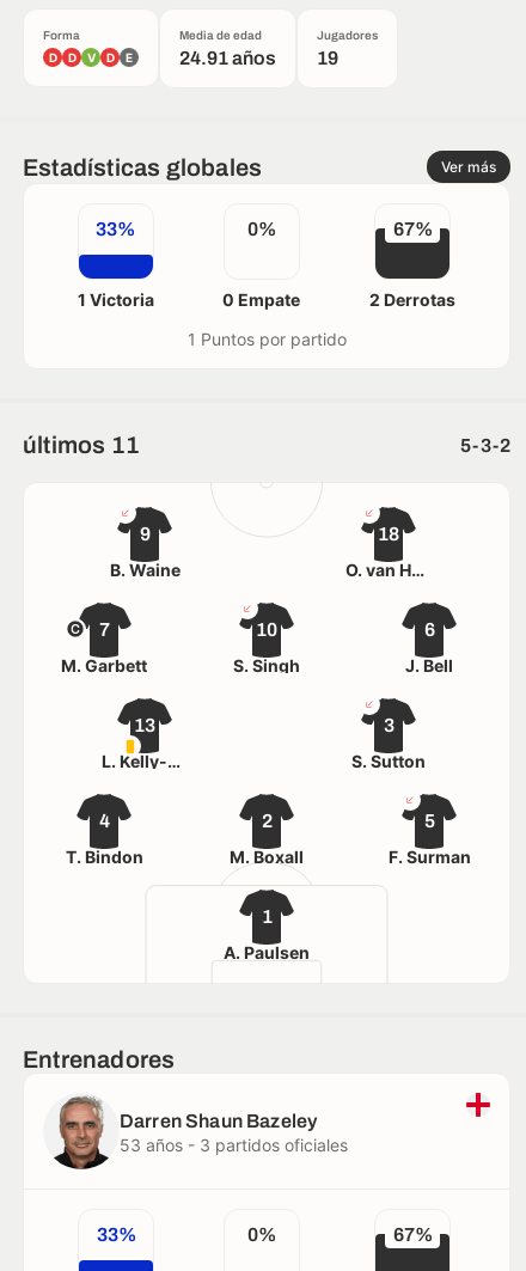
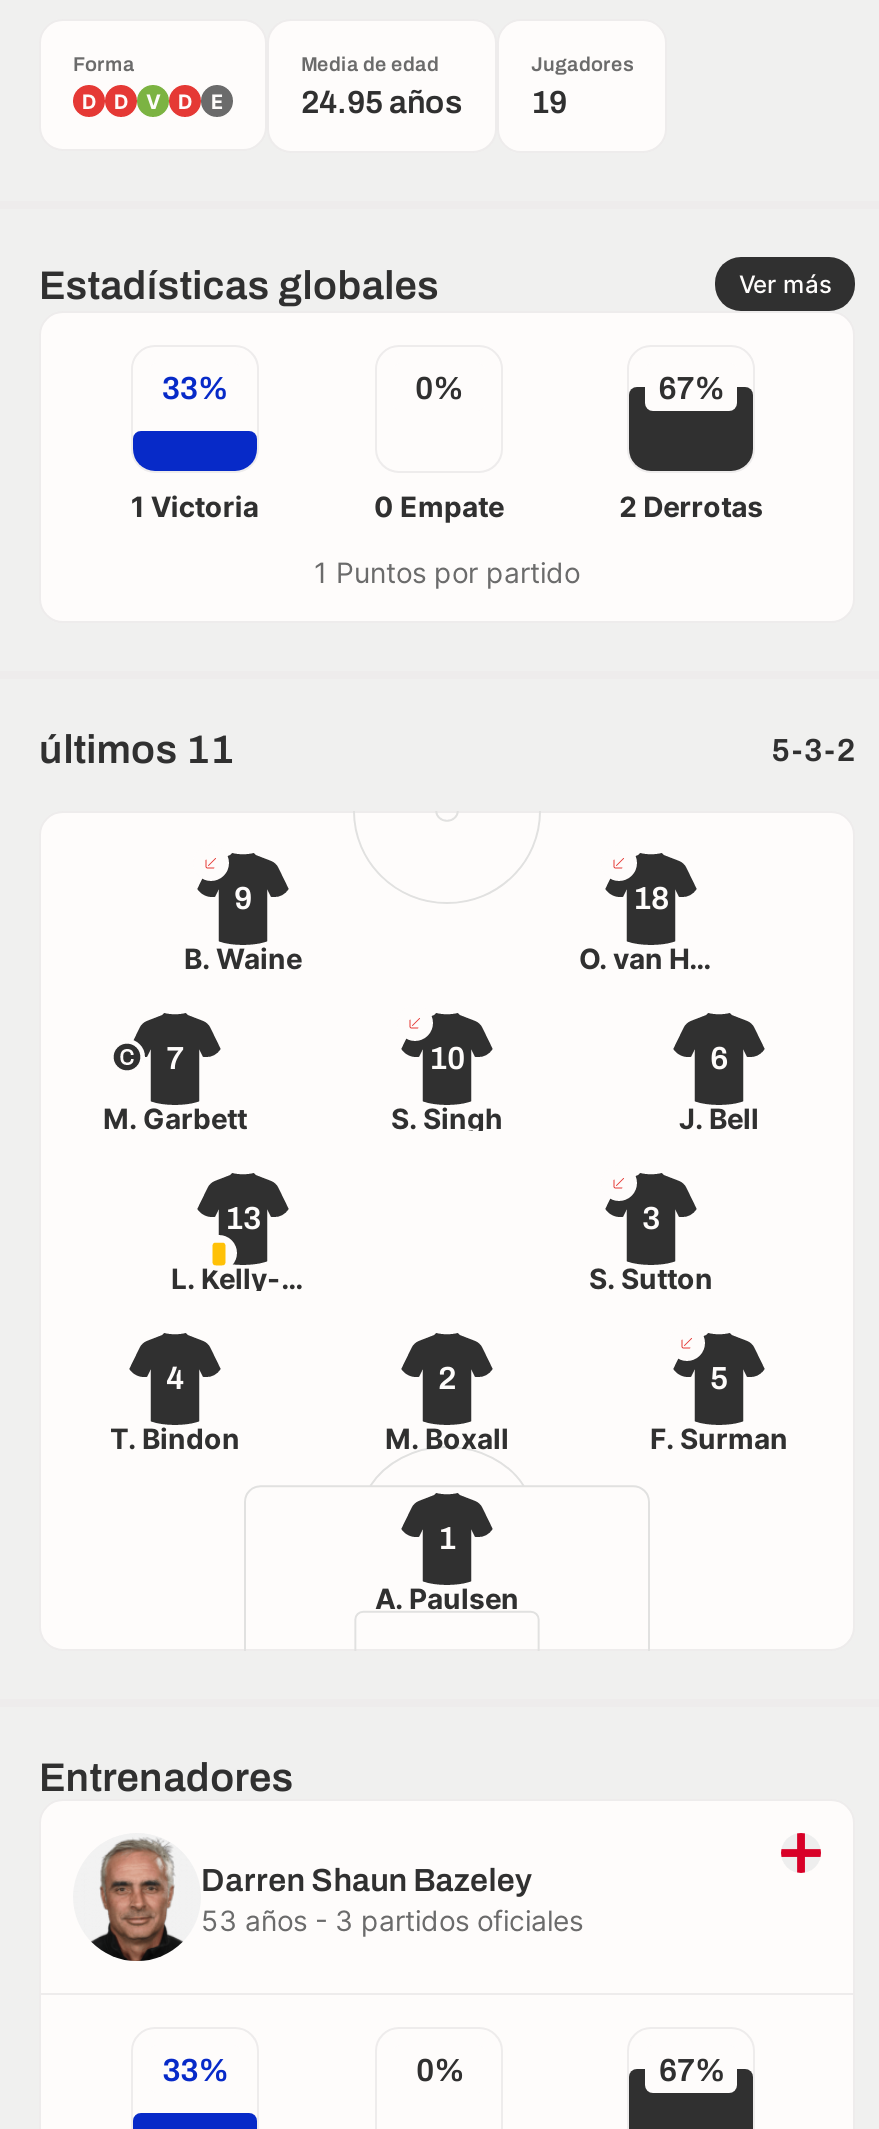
- 24.91 años 19
+ 24.95 años 19
